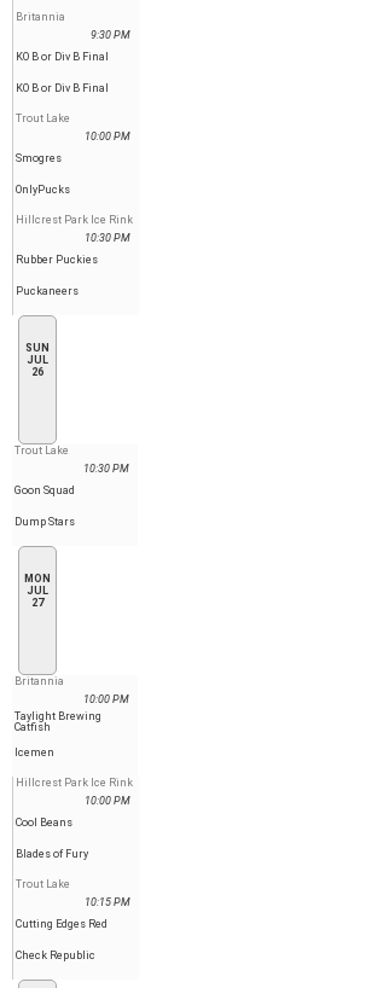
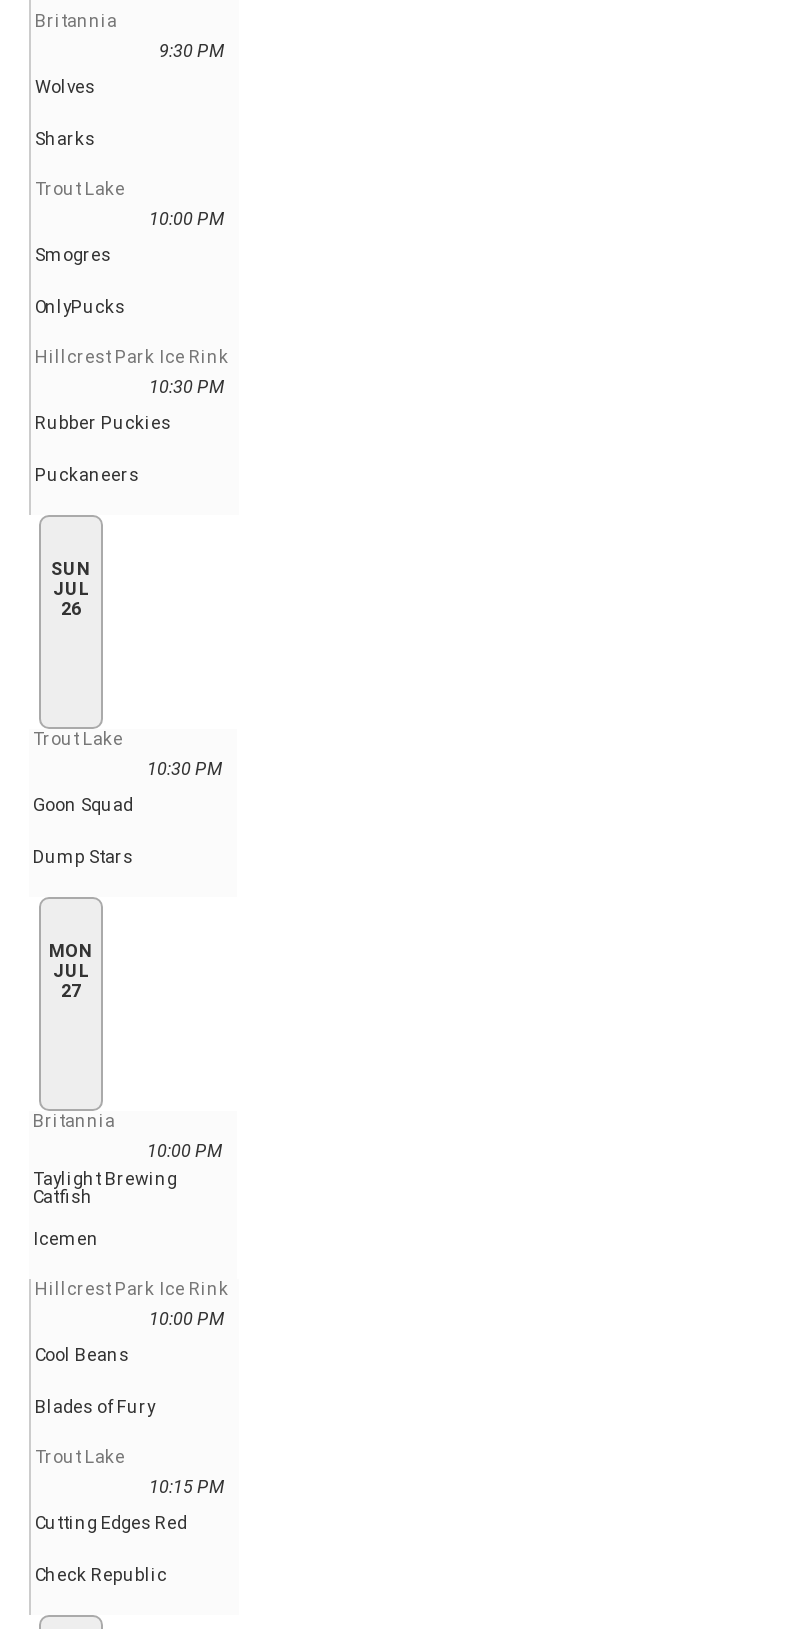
- KO B or Div B Final
+ Wolves

- KO B or Div B Final
+ Sharks
